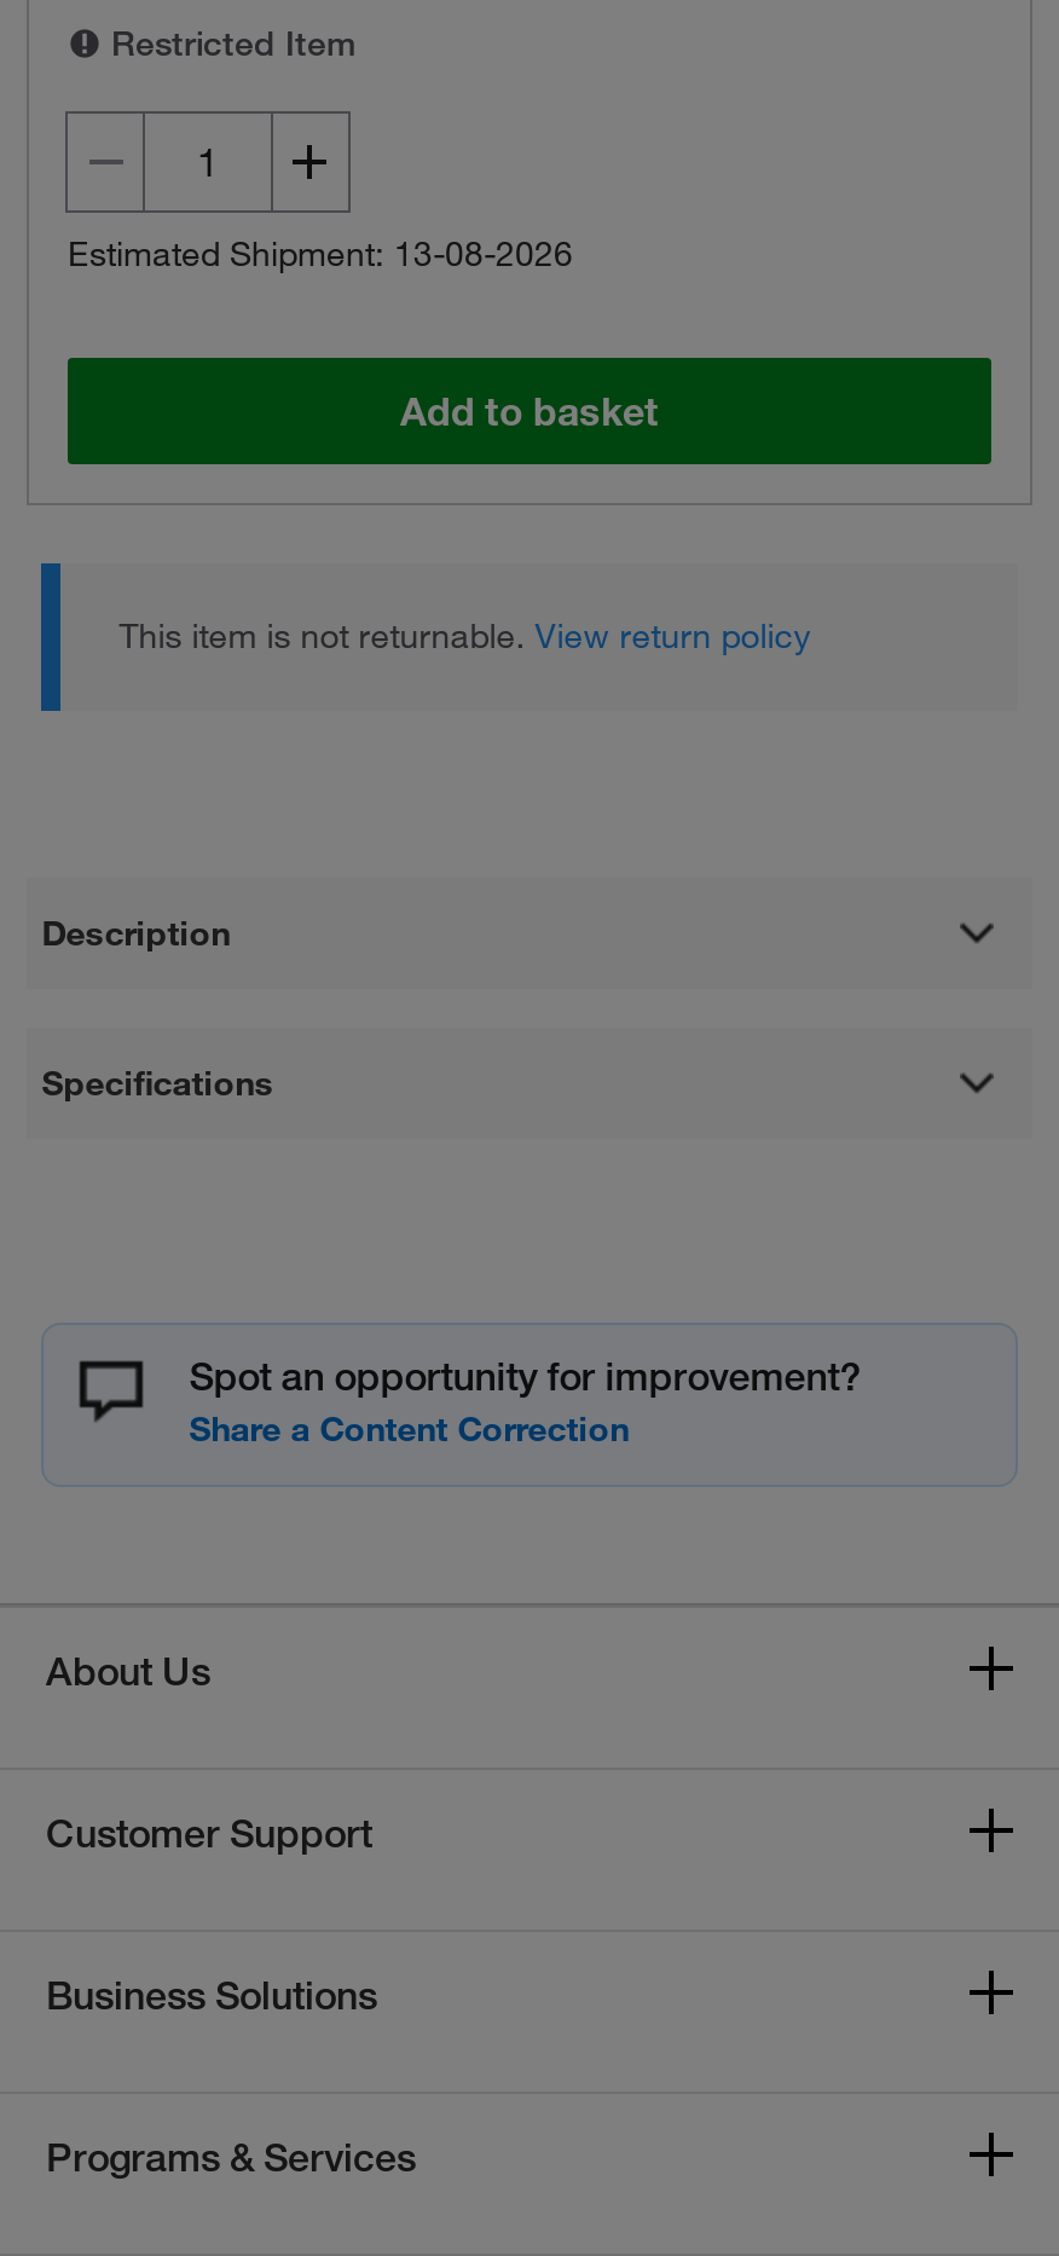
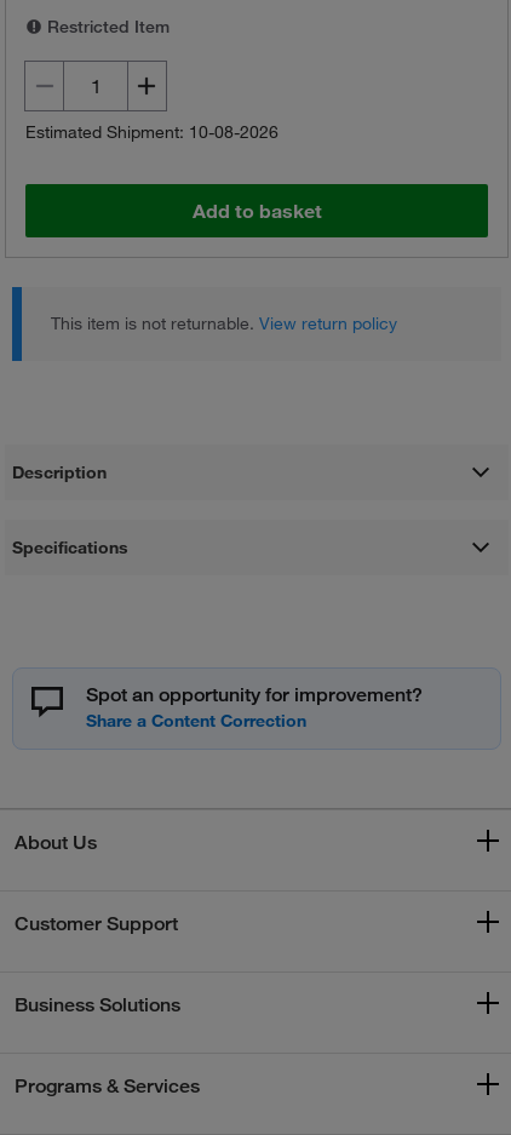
- Estimated Shipment: 13-08-2026
+ Estimated Shipment: 10-08-2026
